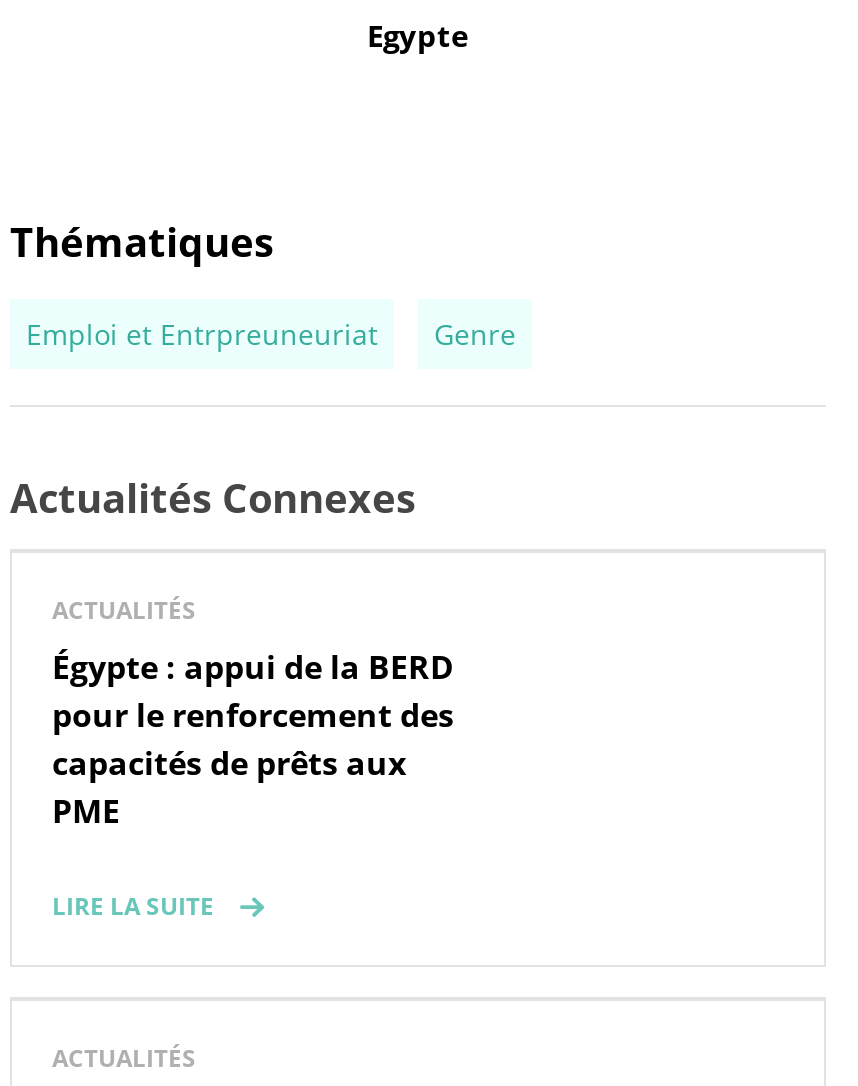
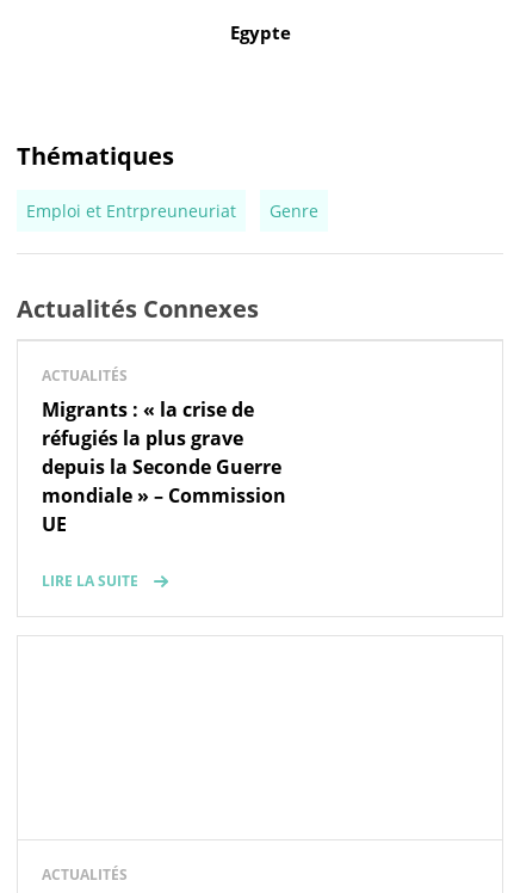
- Égypte : appui de la BERD
- pour le renforcement des
- capacités de prêts aux
- PME
+ Migrants : « la crise de
+ réfugiés la plus grave
+ depuis la Seconde Guerre
+ mondiale » – Commission
+ UE
